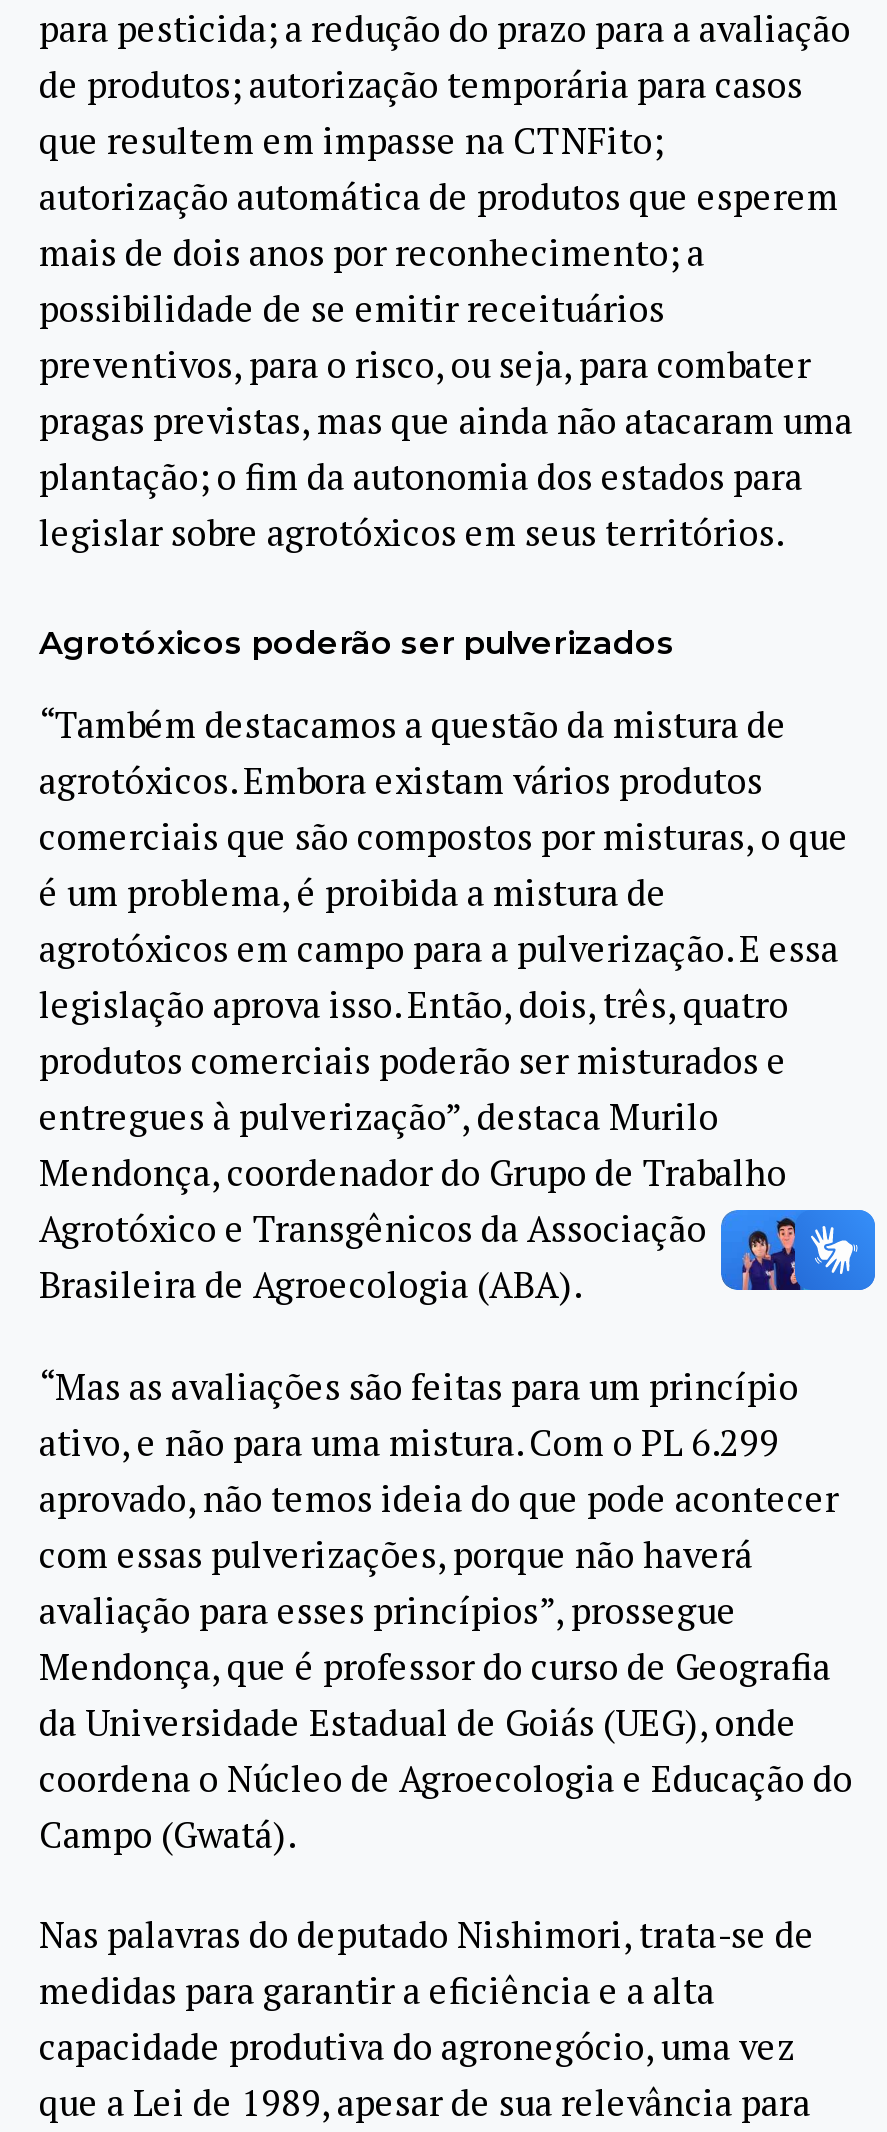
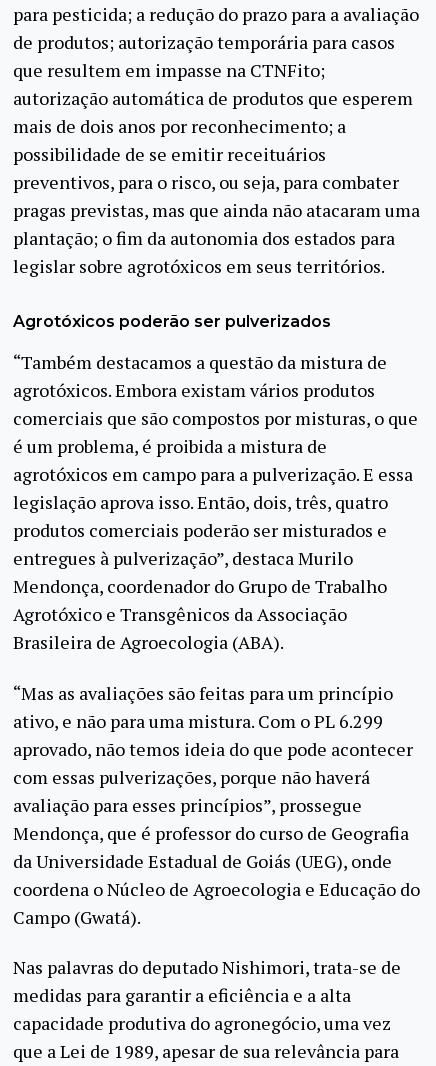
- [image]
